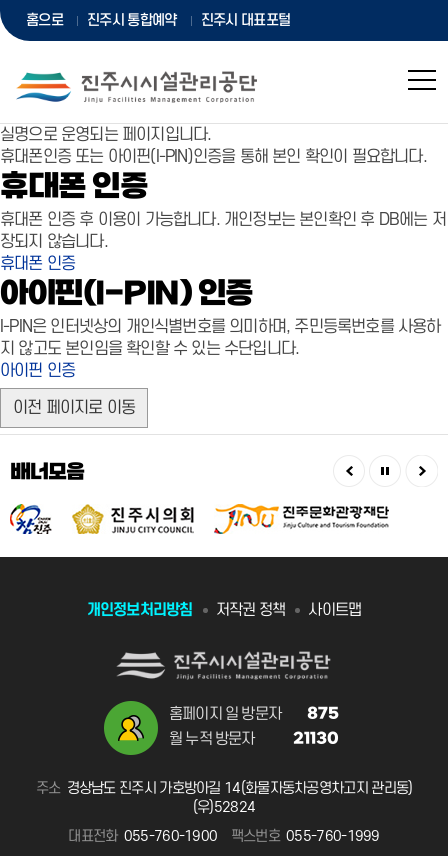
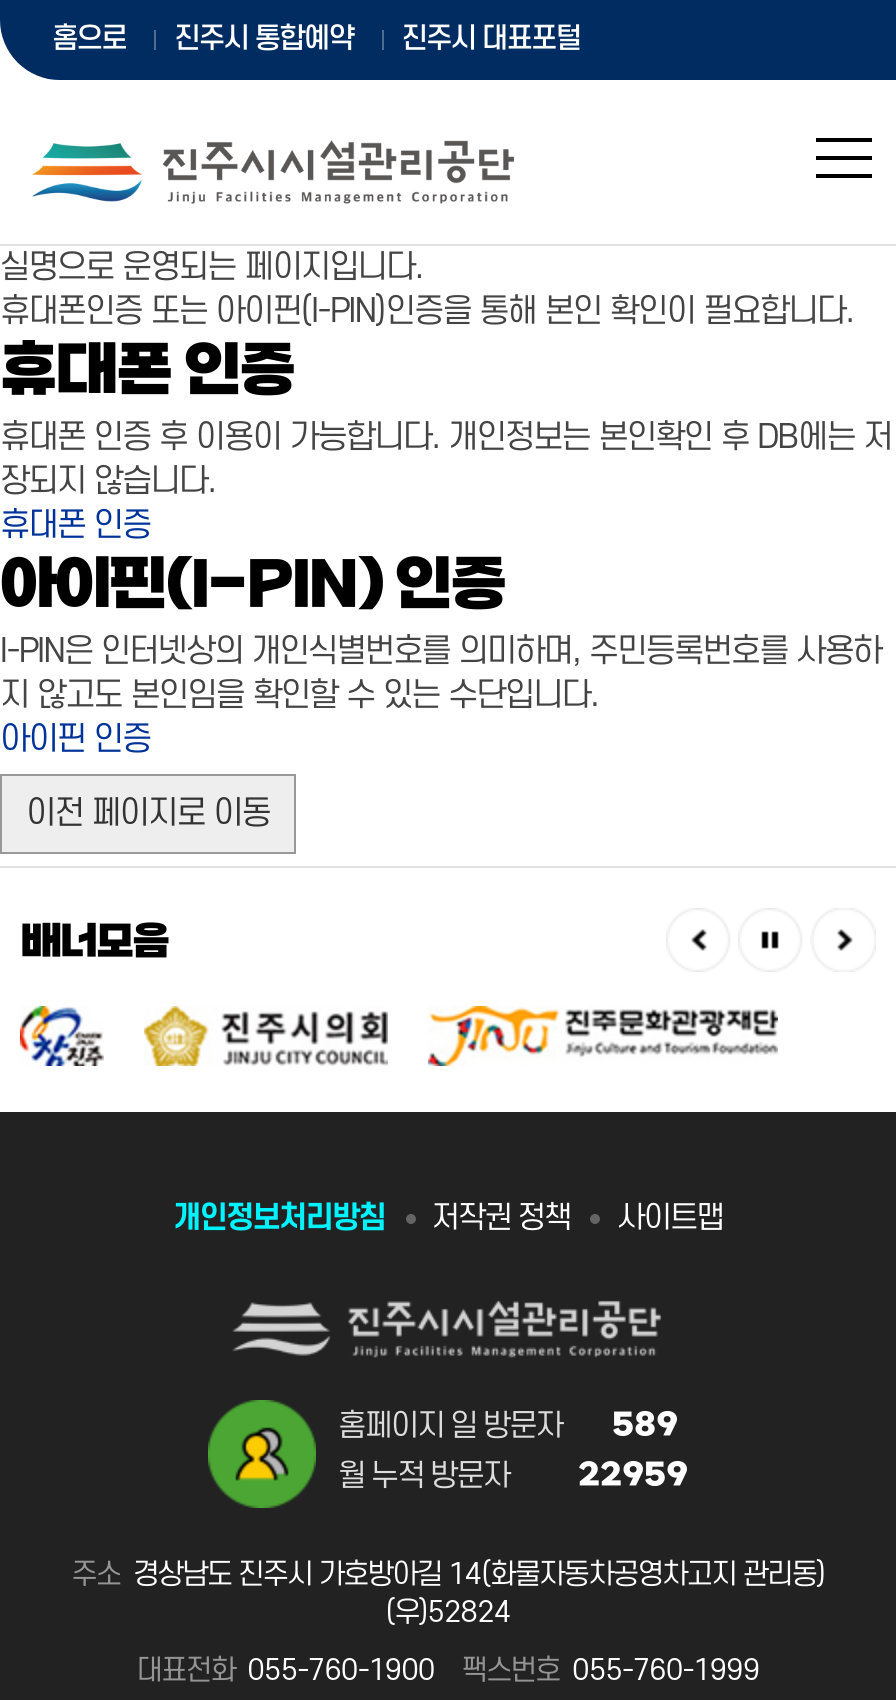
- 홈페이지 일 방문자 875
+ 홈페이지 일 방문자 589

- 21130
+ 22959
